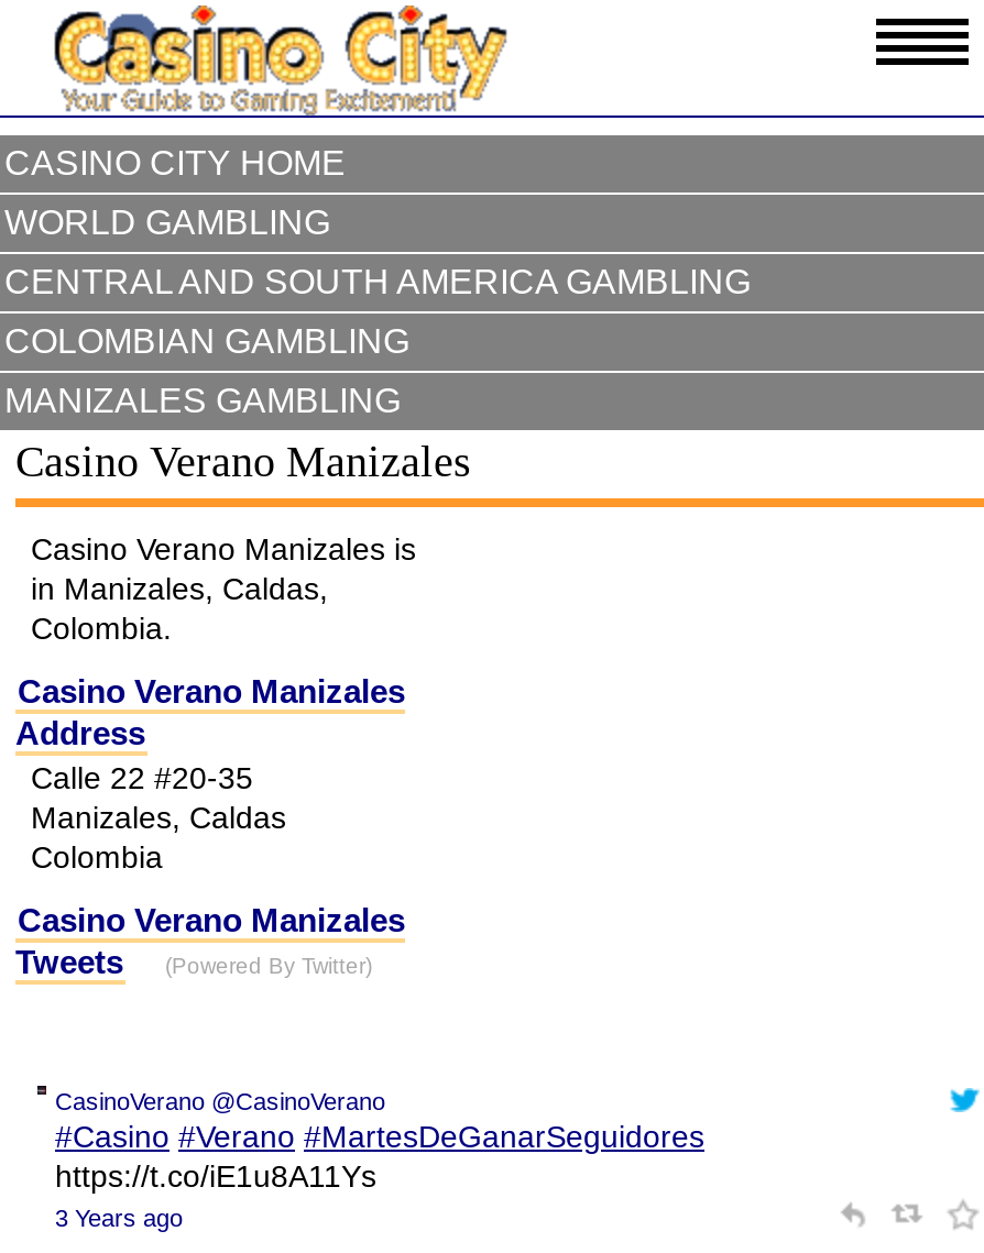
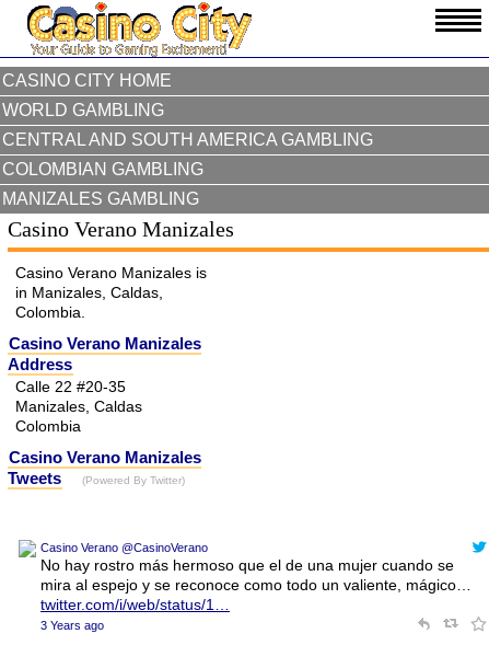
- CasinoVerano @CasinoVerano
- #Casino #Verano #MartesDeGanarSeguidores
- https://t.co/iE1u8A11Ys
+ Casino Verano @CasinoVerano
+ No hay rostro más hermoso que el de una mujer cuando se
+ mira al espejo y se reconoce como todo un valiente, mágico…
+ twitter.com/i/web/status/1…
